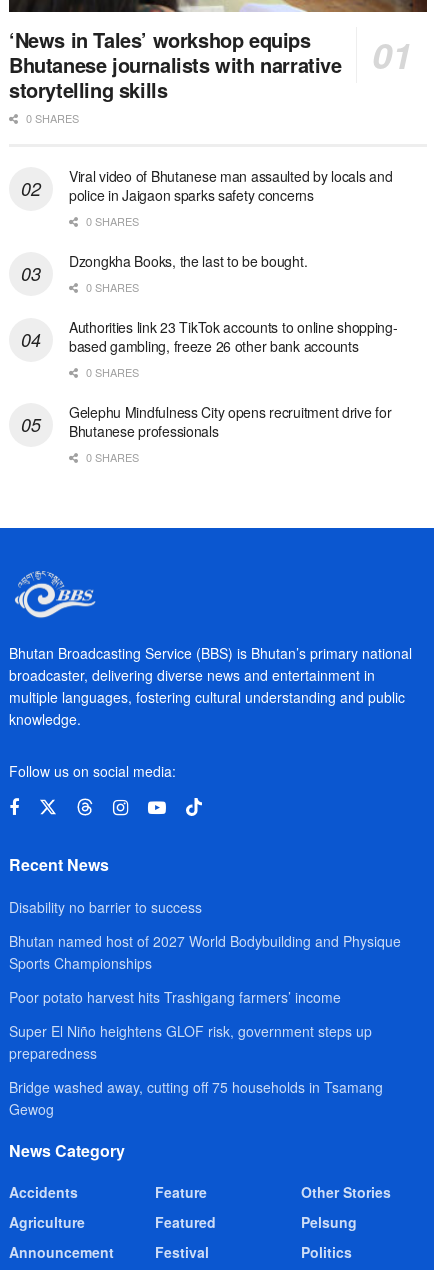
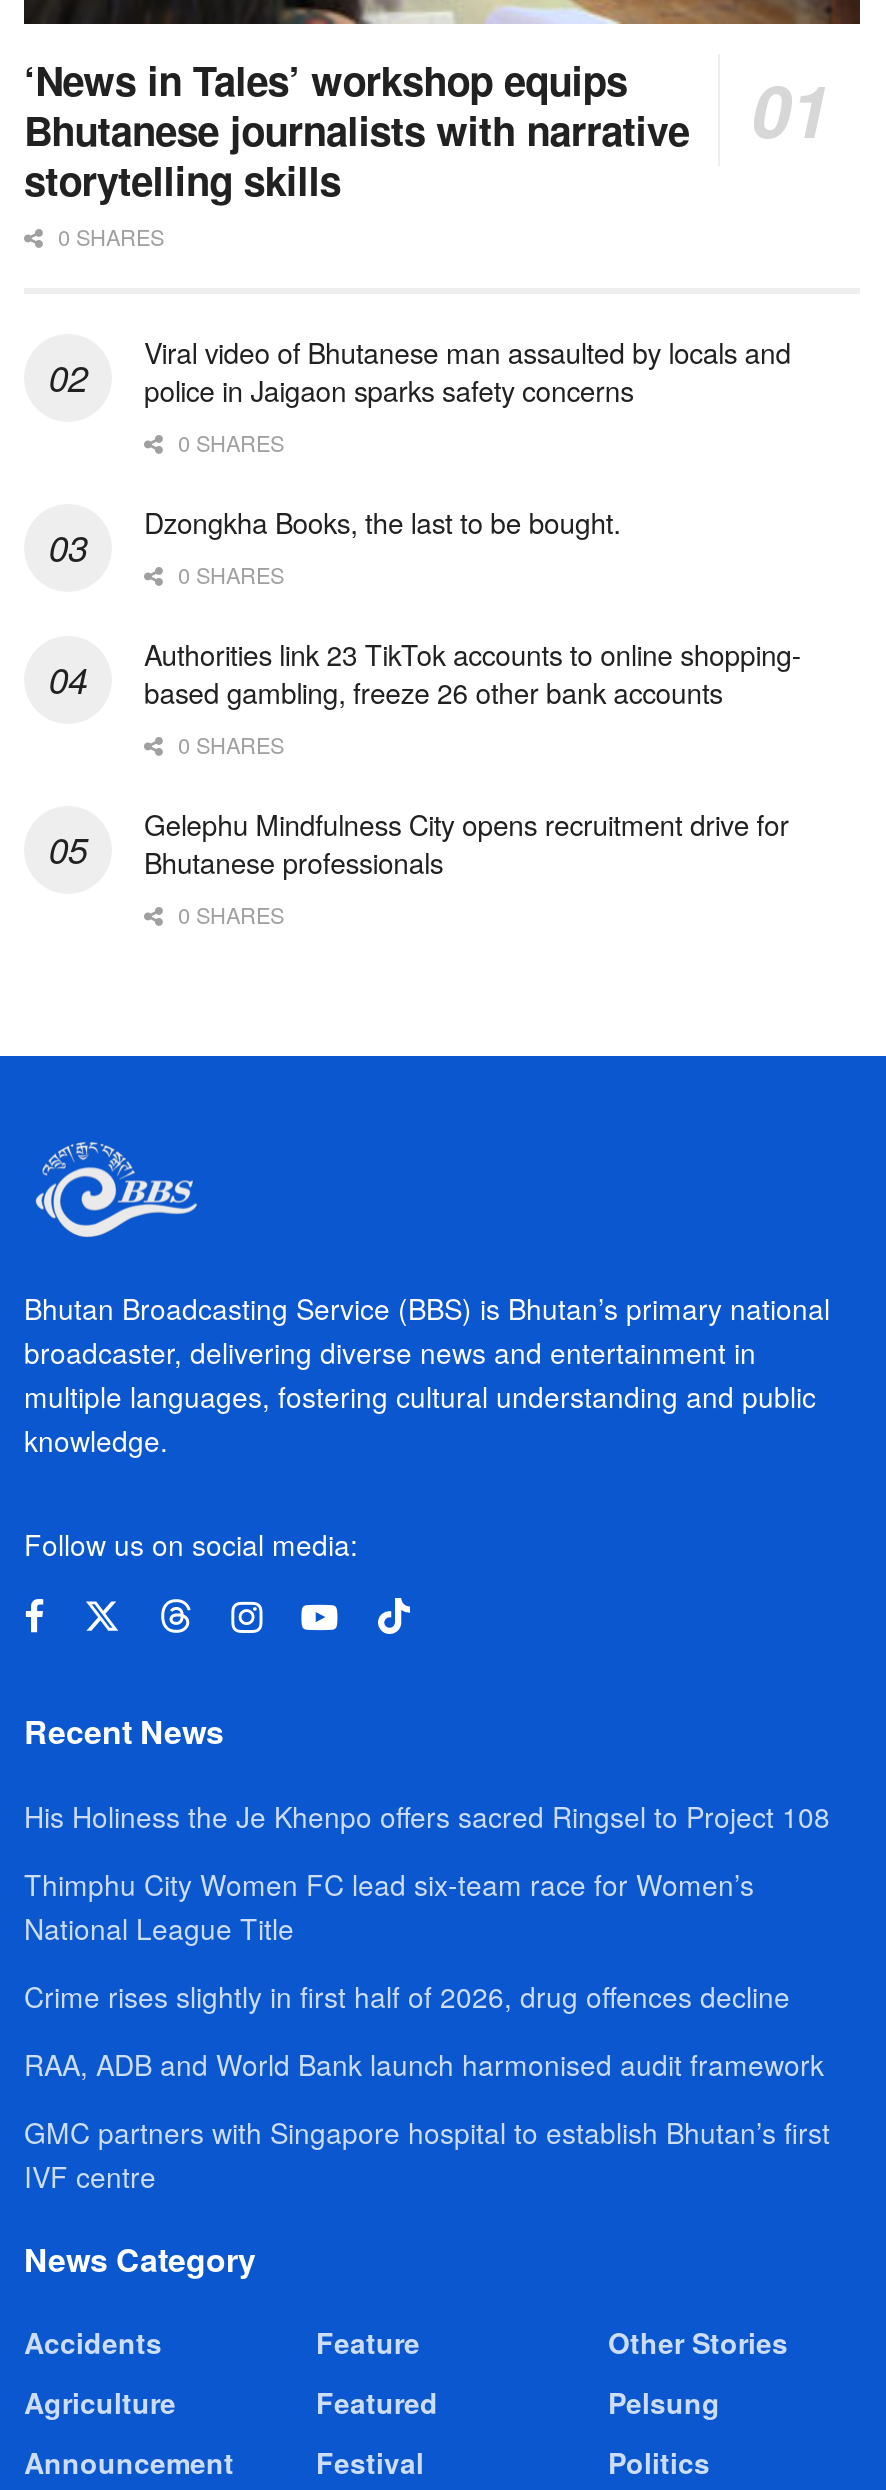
- Disability no barrier to success
+ His Holiness the Je Khenpo offers sacred Ringsel to Project 108

- Bhutan named host of 2027 World Bodybuilding and Physique
- Sports Championships
+ Thimphu City Women FC lead six-team race for Women’s
+ National League Title

- Poor potato harvest hits Trashigang farmers’ income
+ Crime rises slightly in first half of 2026, drug offences decline

- Super El Niño heightens GLOF risk, government steps up
- preparedness
+ RAA, ADB and World Bank launch harmonised audit framework

- Bridge washed away, cutting off 75 households in Tsamang
- Gewog
+ GMC partners with Singapore hospital to establish Bhutan’s first
+ IVF centre
